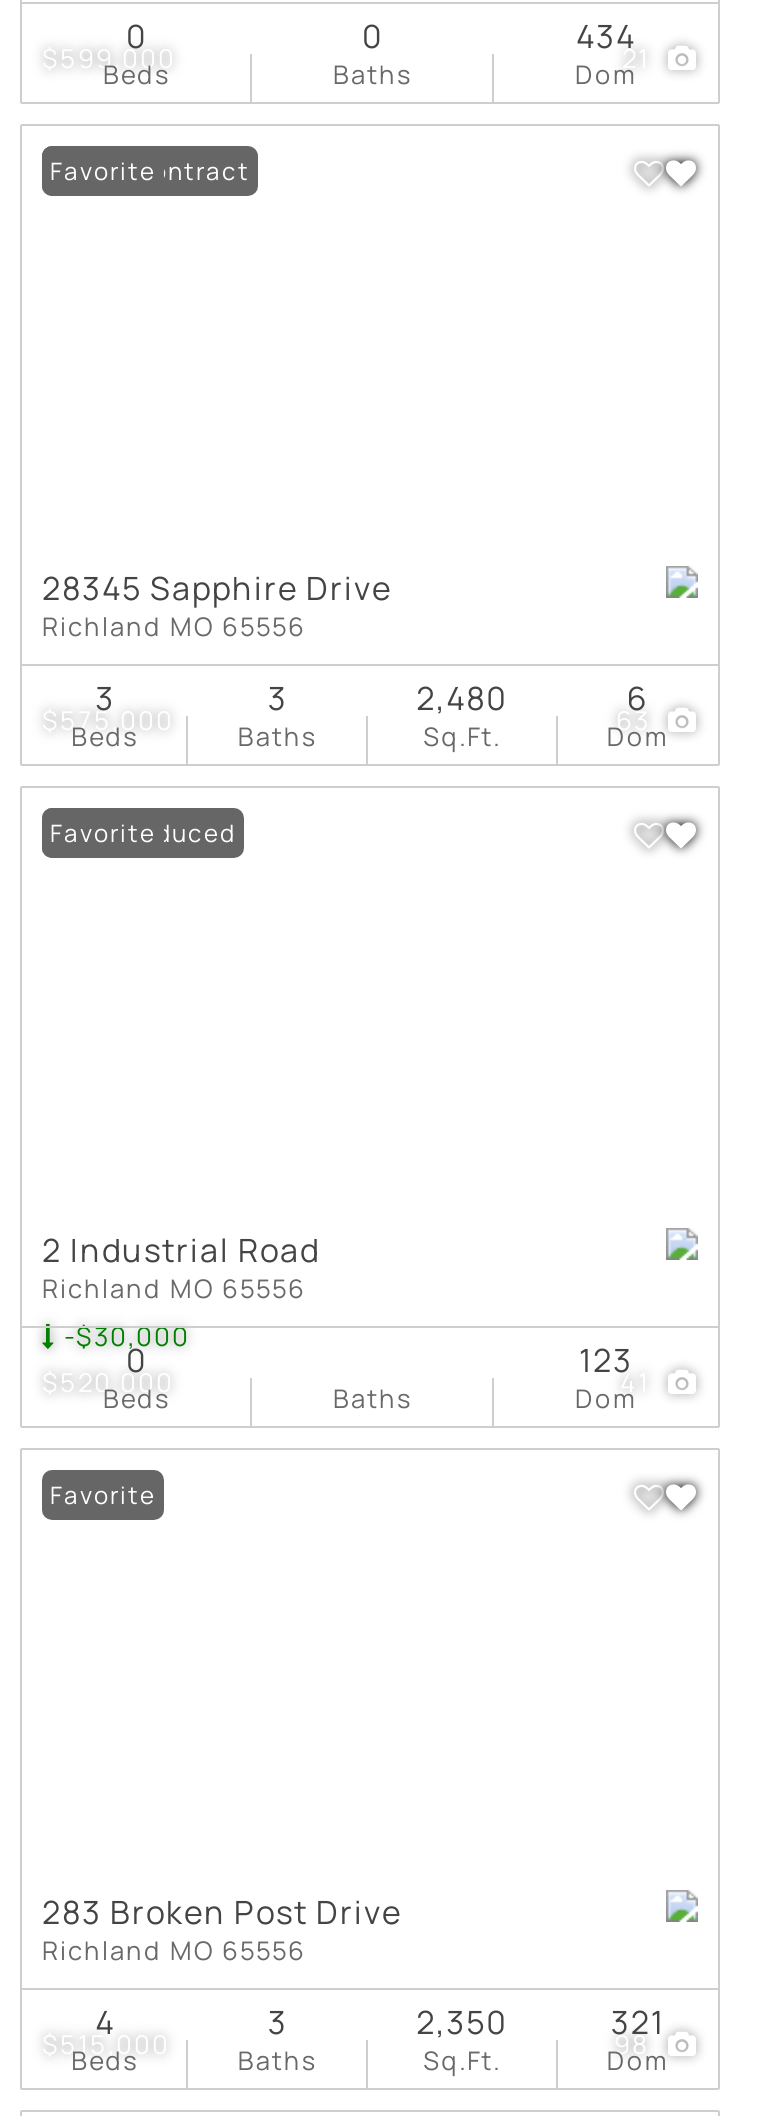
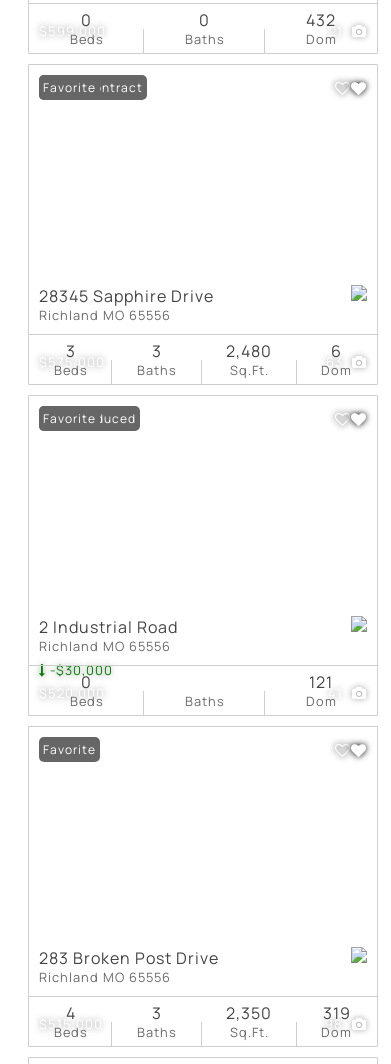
- 434
+ 432

- 123
+ 121

- 321
+ 319
